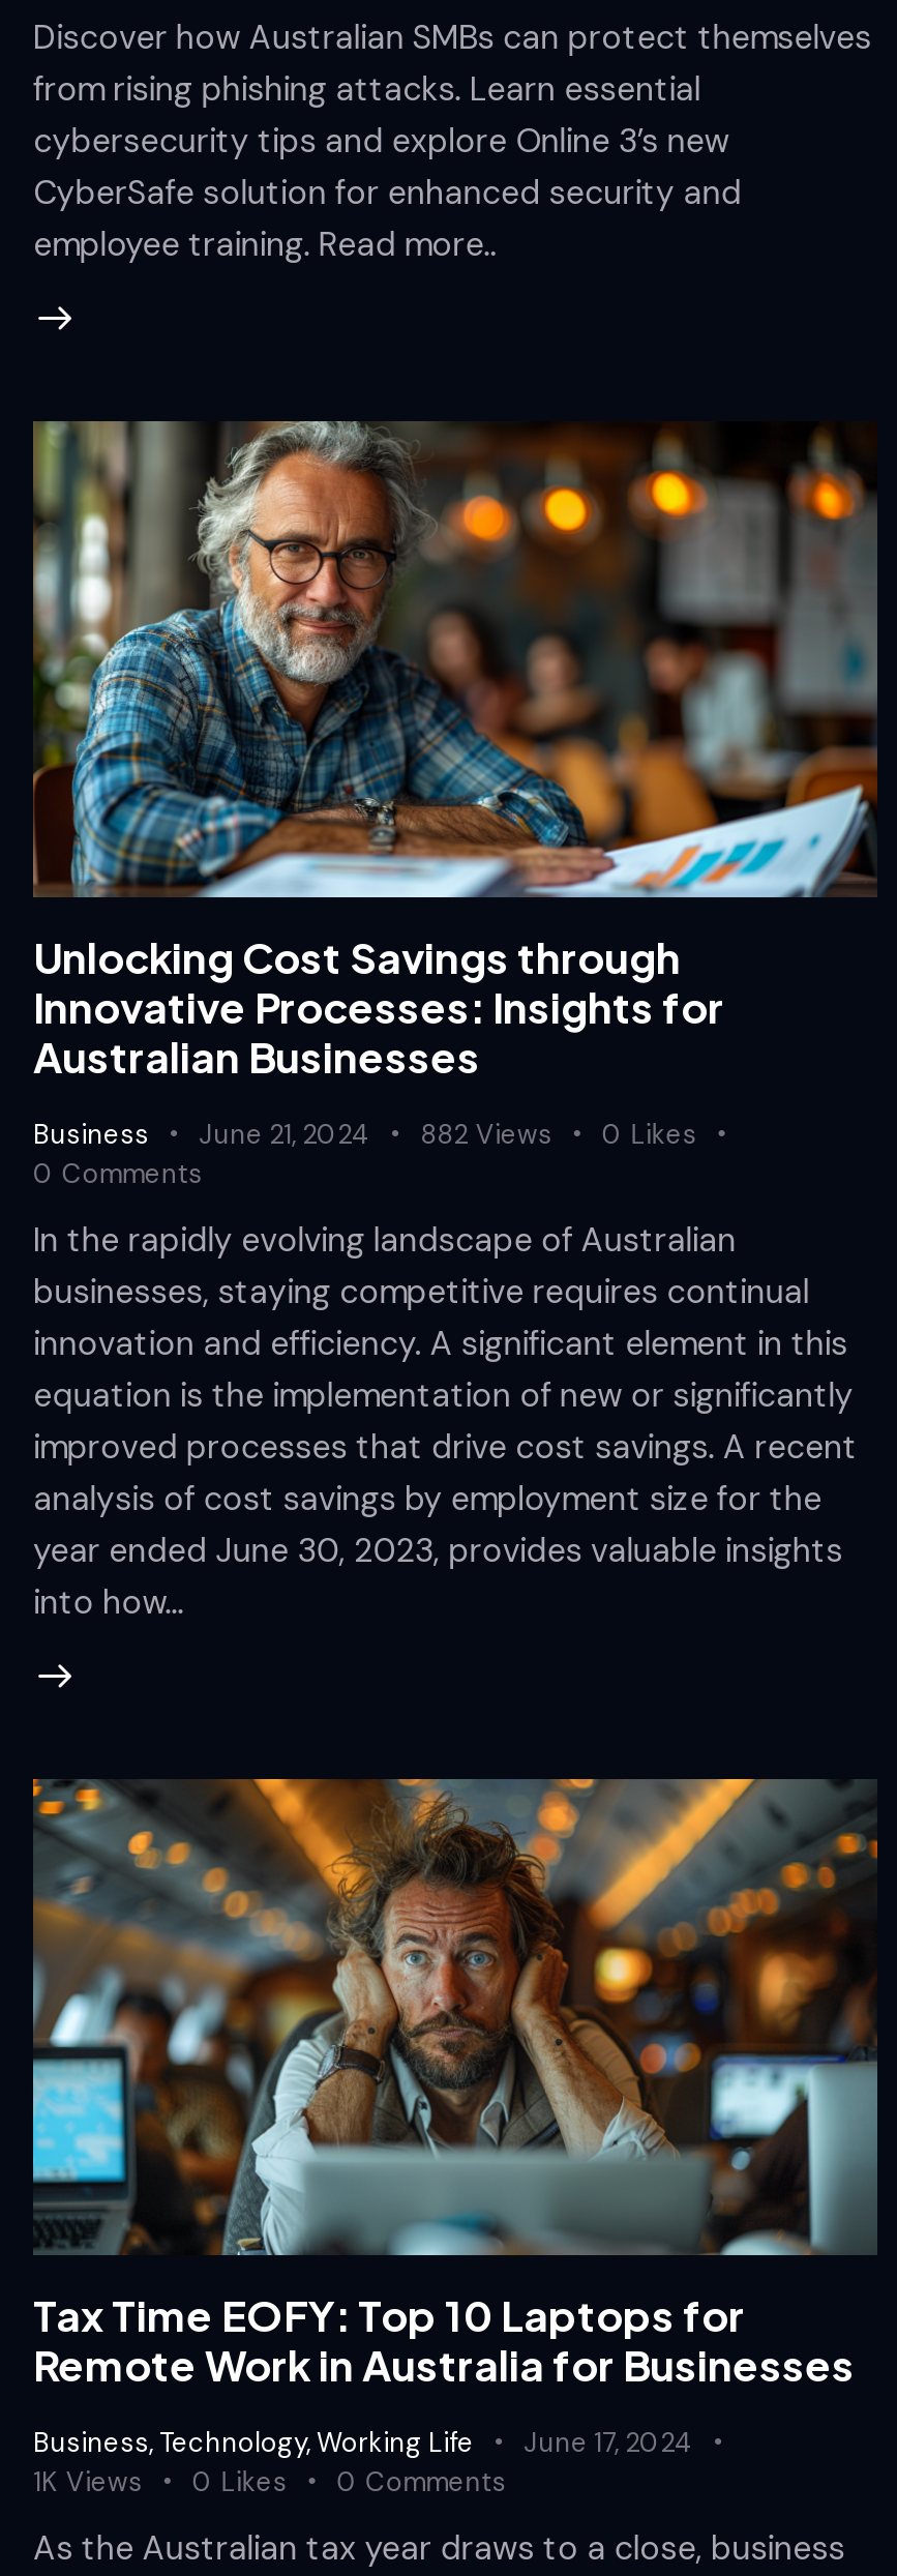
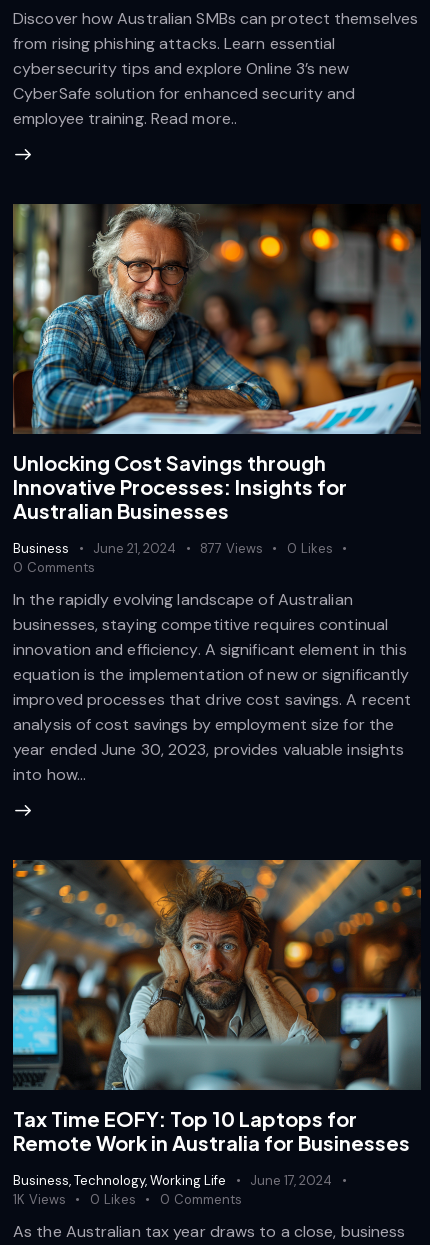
- 882 Views
+ 877 Views
